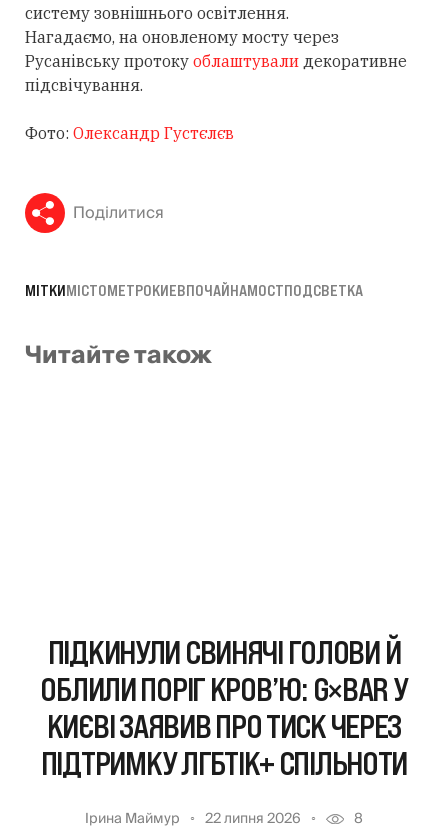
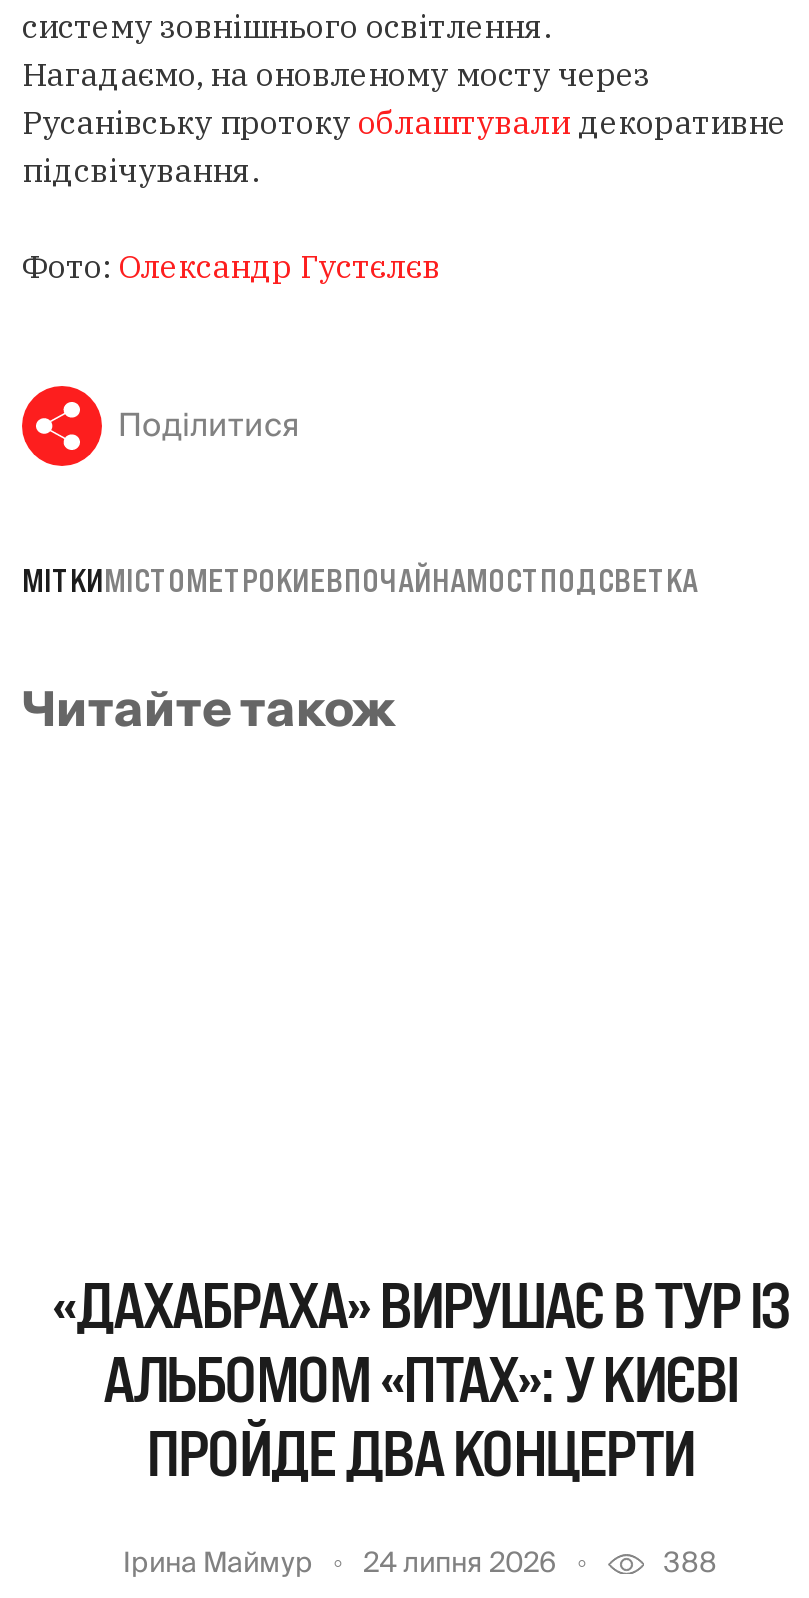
- ПІДКИНУЛИ СВИНЯЧІ ГОЛОВИ Й
- ОБЛИЛИ ПОРІГ КРОВ’Ю: G×BAR У
- КИЄВІ ЗАЯВИВ ПРО ТИСК ЧЕРЕЗ
- ПІДТРИМКУ ЛГБТІК+ СПІЛЬНОТИ
+ «ДАХАБРАХА» ВИРУШАЄ В ТУР ІЗ
+ АЛЬБОМОМ «ПТАХ»: У КИЄВІ
+ ПРОЙДЕ ДВА КОНЦЕРТИ

- 22 липня 2026
- 8
+ 24 липня 2026
+ 388
